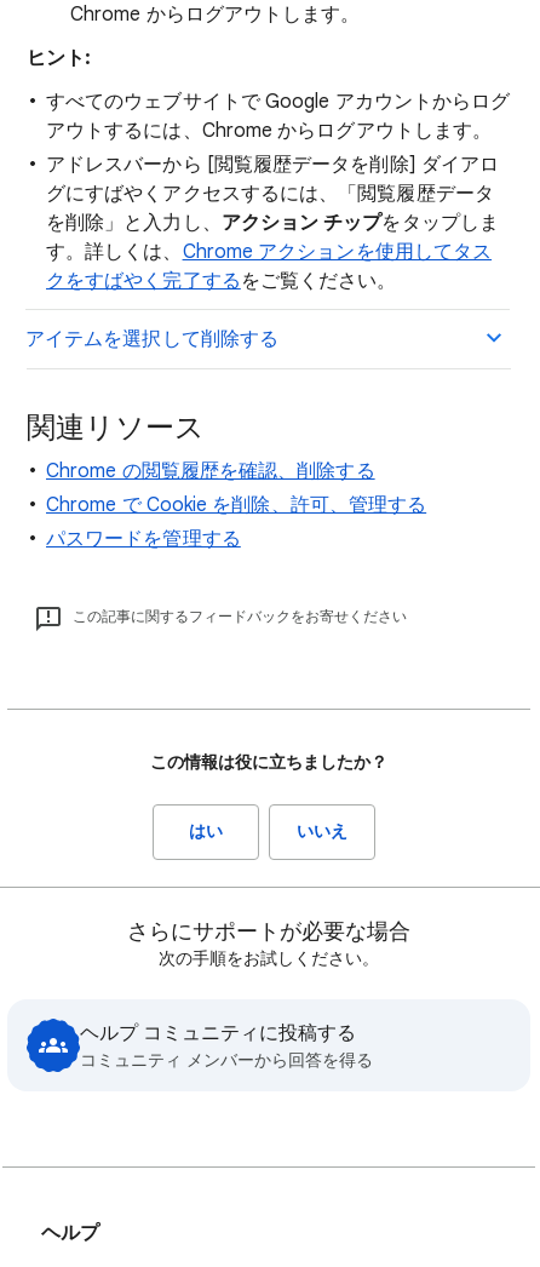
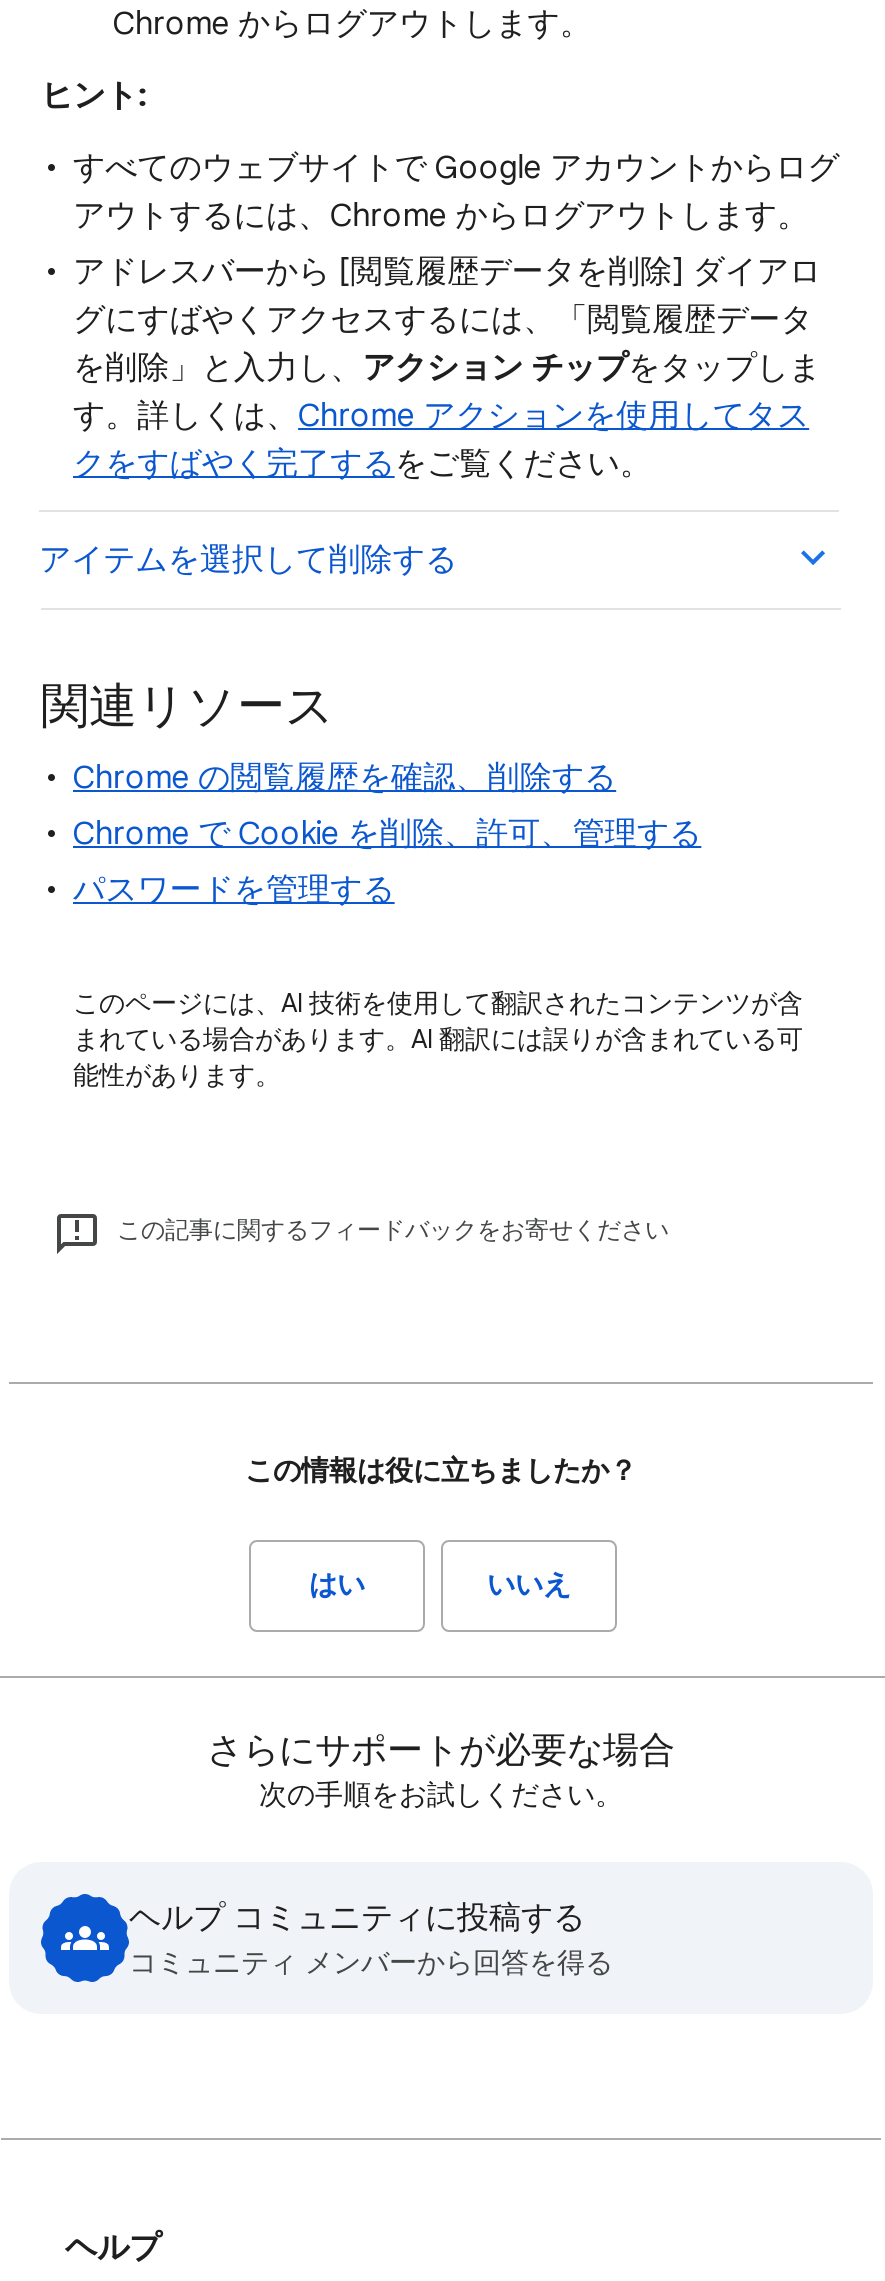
+ このページには、AI 技術を使用して翻訳されたコンテンツが含
+ まれている場合があります。AI 翻訳には誤りが含まれている可
+ 能性があります。
